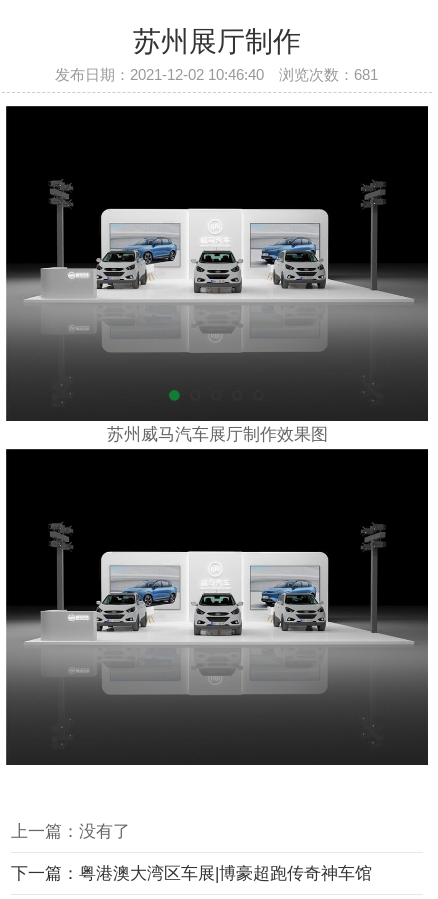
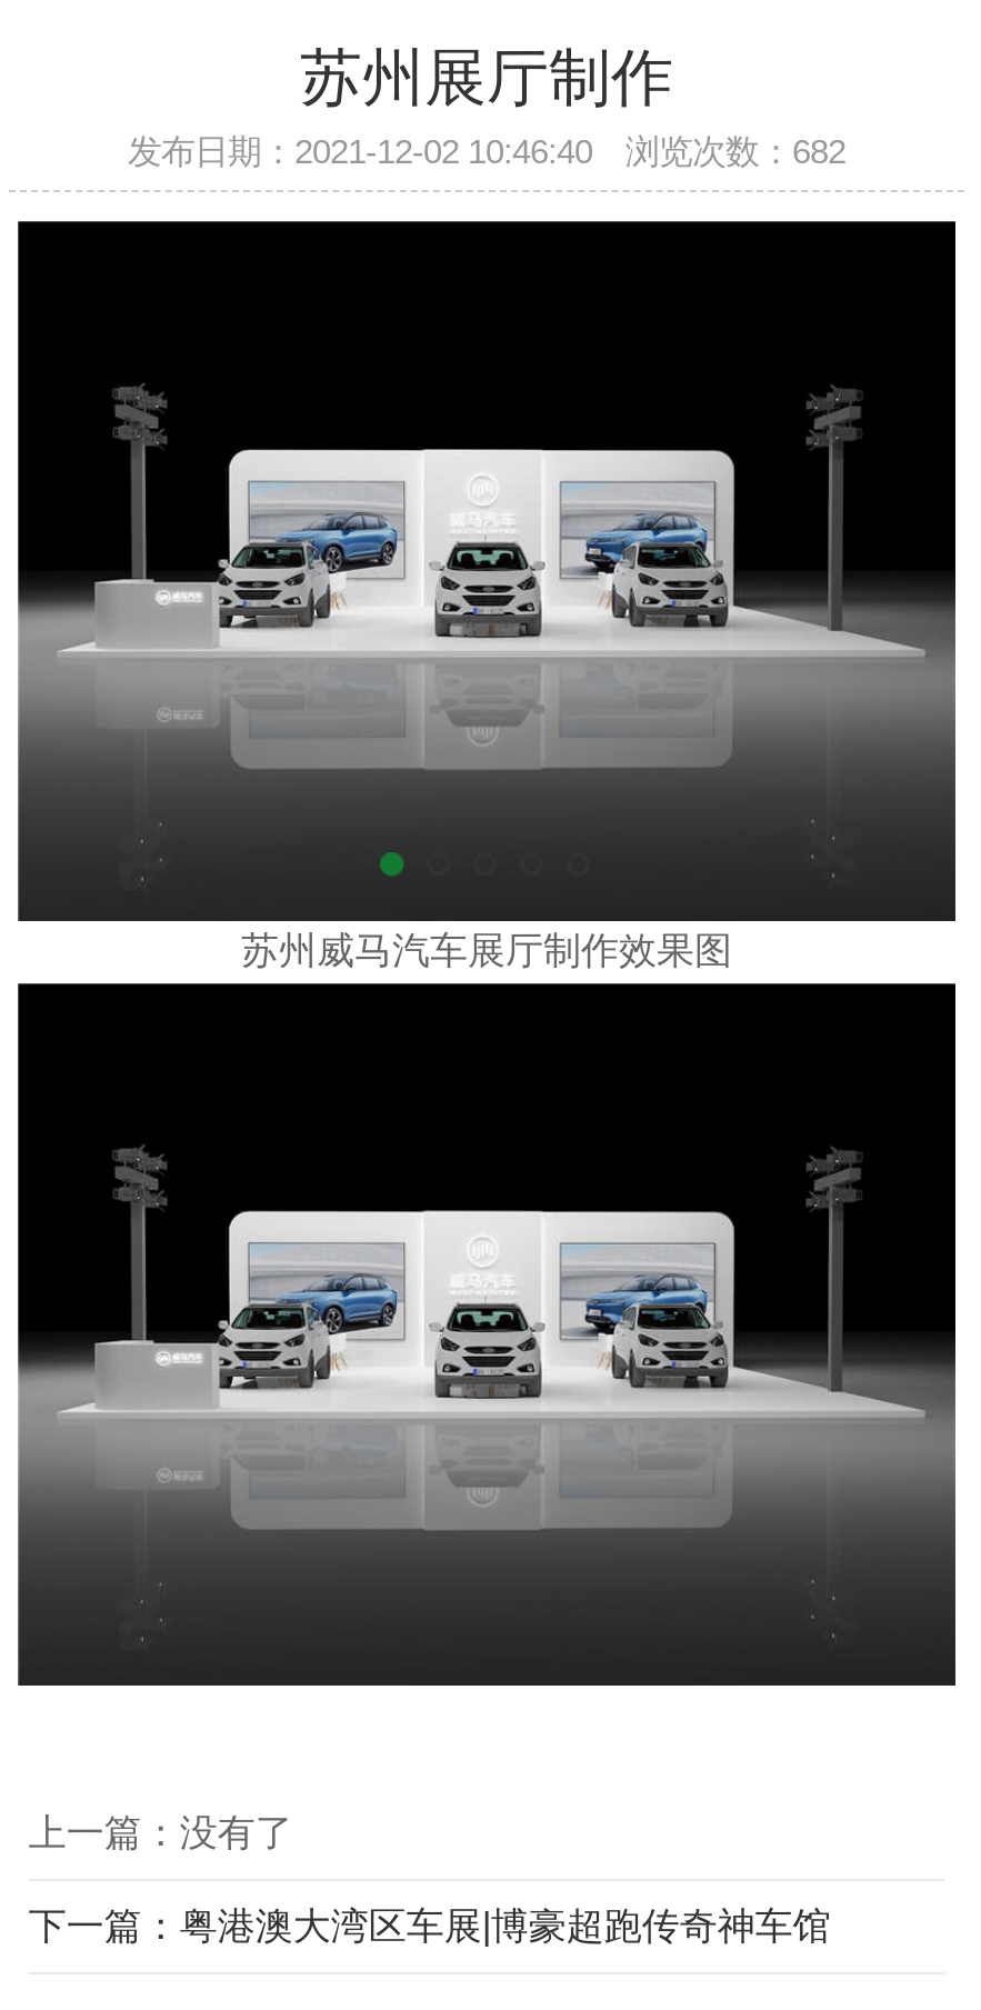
- 发布日期：2021-12-02 10:46:40 浏览次数：681
+ 发布日期：2021-12-02 10:46:40 浏览次数：682
